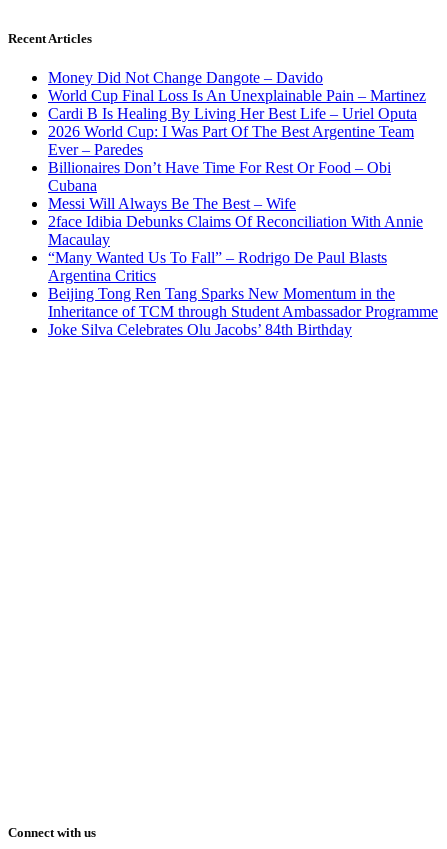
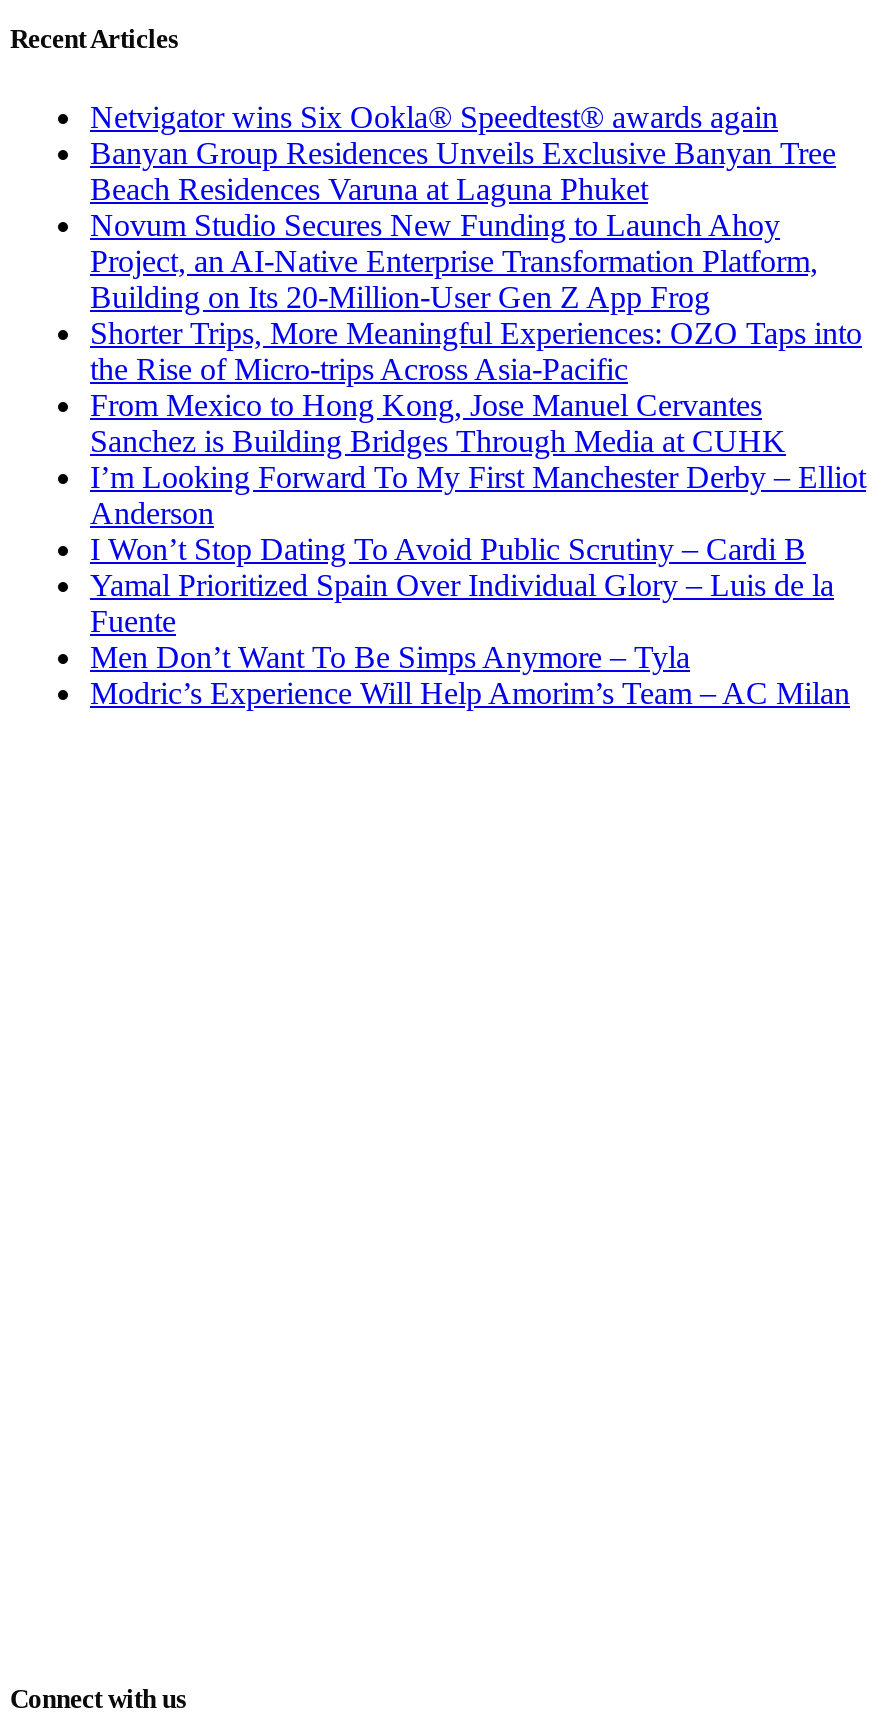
- Money Did Not Change Dangote – Davido
- World Cup Final Loss Is An Unexplainable Pain – Martinez
- Cardi B Is Healing By Living Her Best Life – Uriel Oputa
- 2026 World Cup: I Was Part Of The Best Argentine Team
- Ever – Paredes
- Billionaires Don’t Have Time For Rest Or Food – Obi
- Cubana
- Messi Will Always Be The Best – Wife
- 2face Idibia Debunks Claims Of Reconciliation With Annie
- Macaulay
- “Many Wanted Us To Fall” – Rodrigo De Paul Blasts
- Argentina Critics
- Beijing Tong Ren Tang Sparks New Momentum in the
- Inheritance of TCM through Student Ambassador Programme
- Joke Silva Celebrates Olu Jacobs’ 84th Birthday
+ Netvigator wins Six Ookla® Speedtest® awards again
+ Banyan Group Residences Unveils Exclusive Banyan Tree
+ Beach Residences Varuna at Laguna Phuket
+ Novum Studio Secures New Funding to Launch Ahoy
+ Project, an AI-Native Enterprise Transformation Platform,
+ Building on Its 20-Million-User Gen Z App Frog
+ Shorter Trips, More Meaningful Experiences: OZO Taps into
+ the Rise of Micro-trips Across Asia-Pacific
+ From Mexico to Hong Kong, Jose Manuel Cervantes
+ Sanchez is Building Bridges Through Media at CUHK
+ I’m Looking Forward To My First Manchester Derby – Elliot
+ Anderson
+ I Won’t Stop Dating To Avoid Public Scrutiny – Cardi B
+ Yamal Prioritized Spain Over Individual Glory – Luis de la
+ Fuente
+ Men Don’t Want To Be Simps Anymore – Tyla
+ Modric’s Experience Will Help Amorim’s Team – AC Milan
